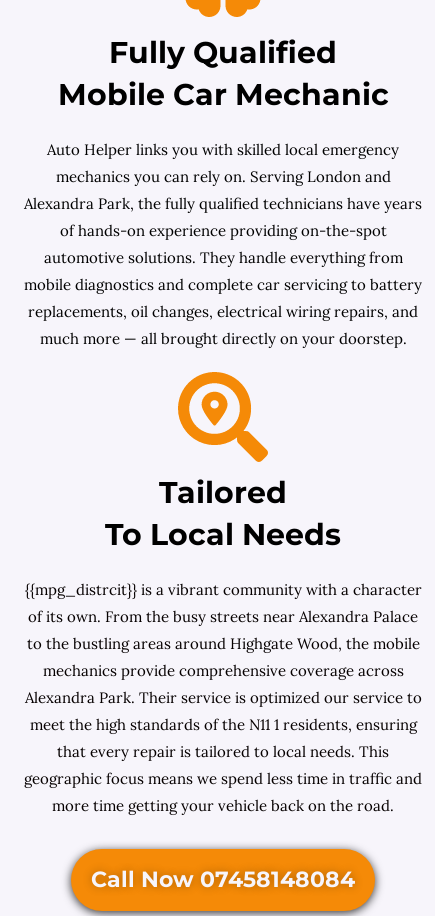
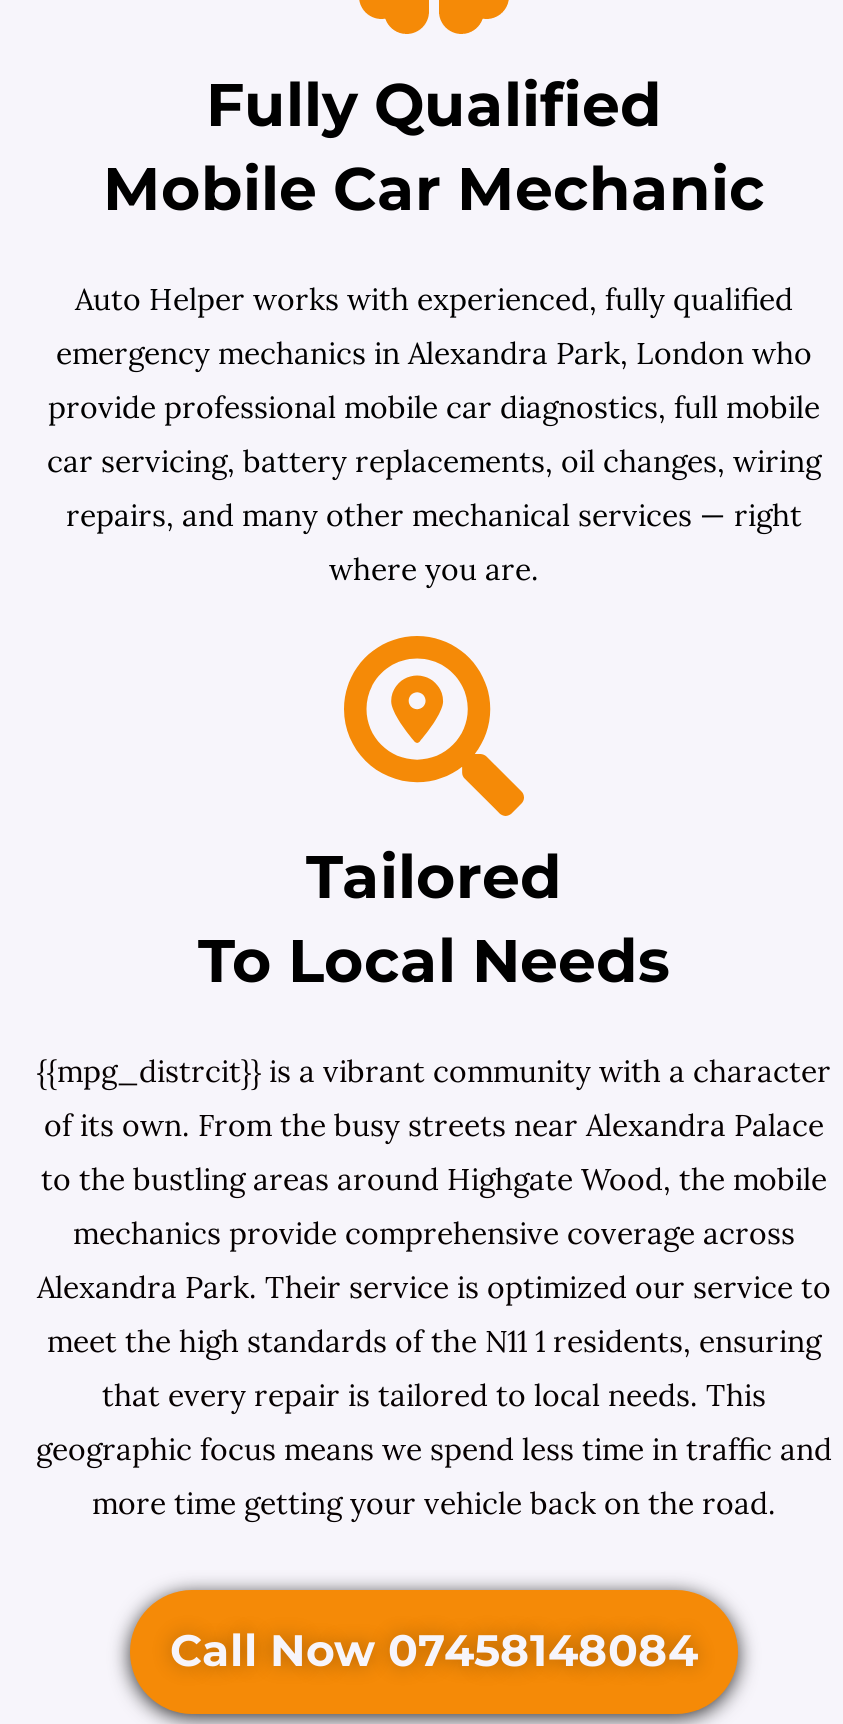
- Auto Helper links you with skilled local emergency
- mechanics you can rely on. Serving London and
- Alexandra Park, the fully qualified technicians have years
- of hands-on experience providing on-the-spot
- automotive solutions. They handle everything from
- mobile diagnostics and complete car servicing to battery
- replacements, oil changes, electrical wiring repairs, and
- much more — all brought directly on your doorstep.
+ Auto Helper works with experienced, fully qualified
+ emergency mechanics in Alexandra Park, London who
+ provide professional mobile car diagnostics, full mobile
+ car servicing, battery replacements, oil changes, wiring
+ repairs, and many other mechanical services — right
+ where you are.
